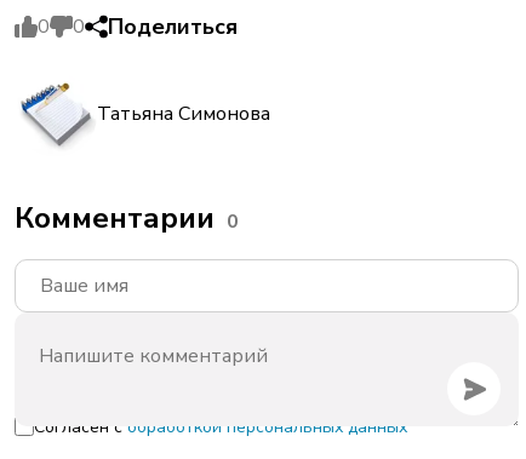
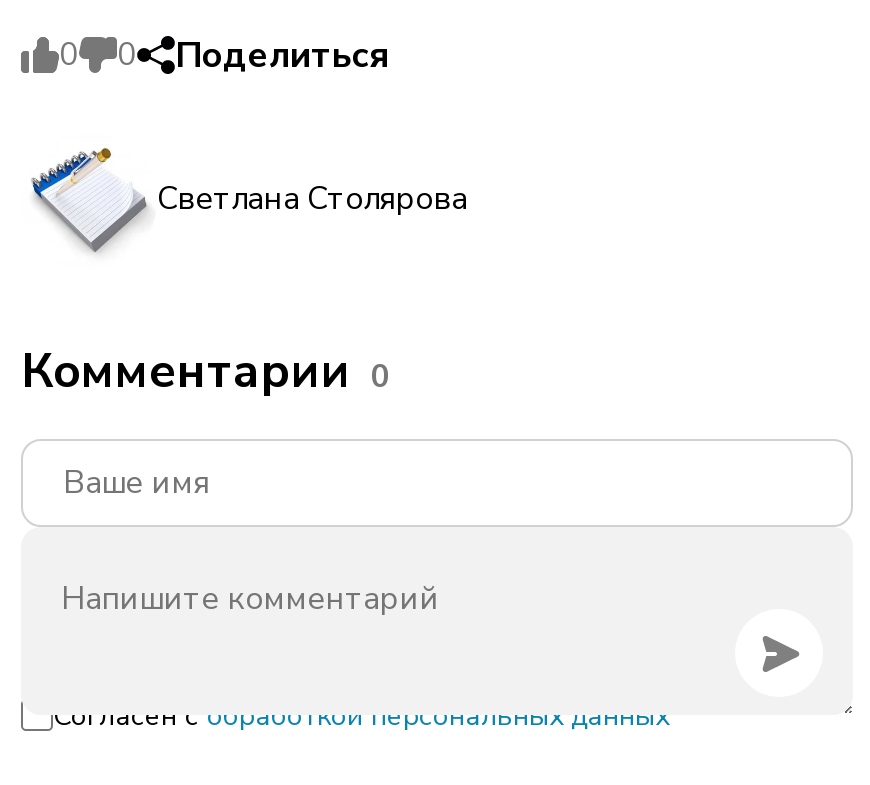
- Татьяна Симонова
+ Светлана Столярова
